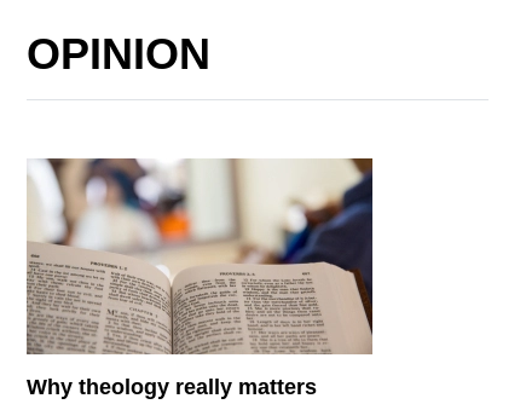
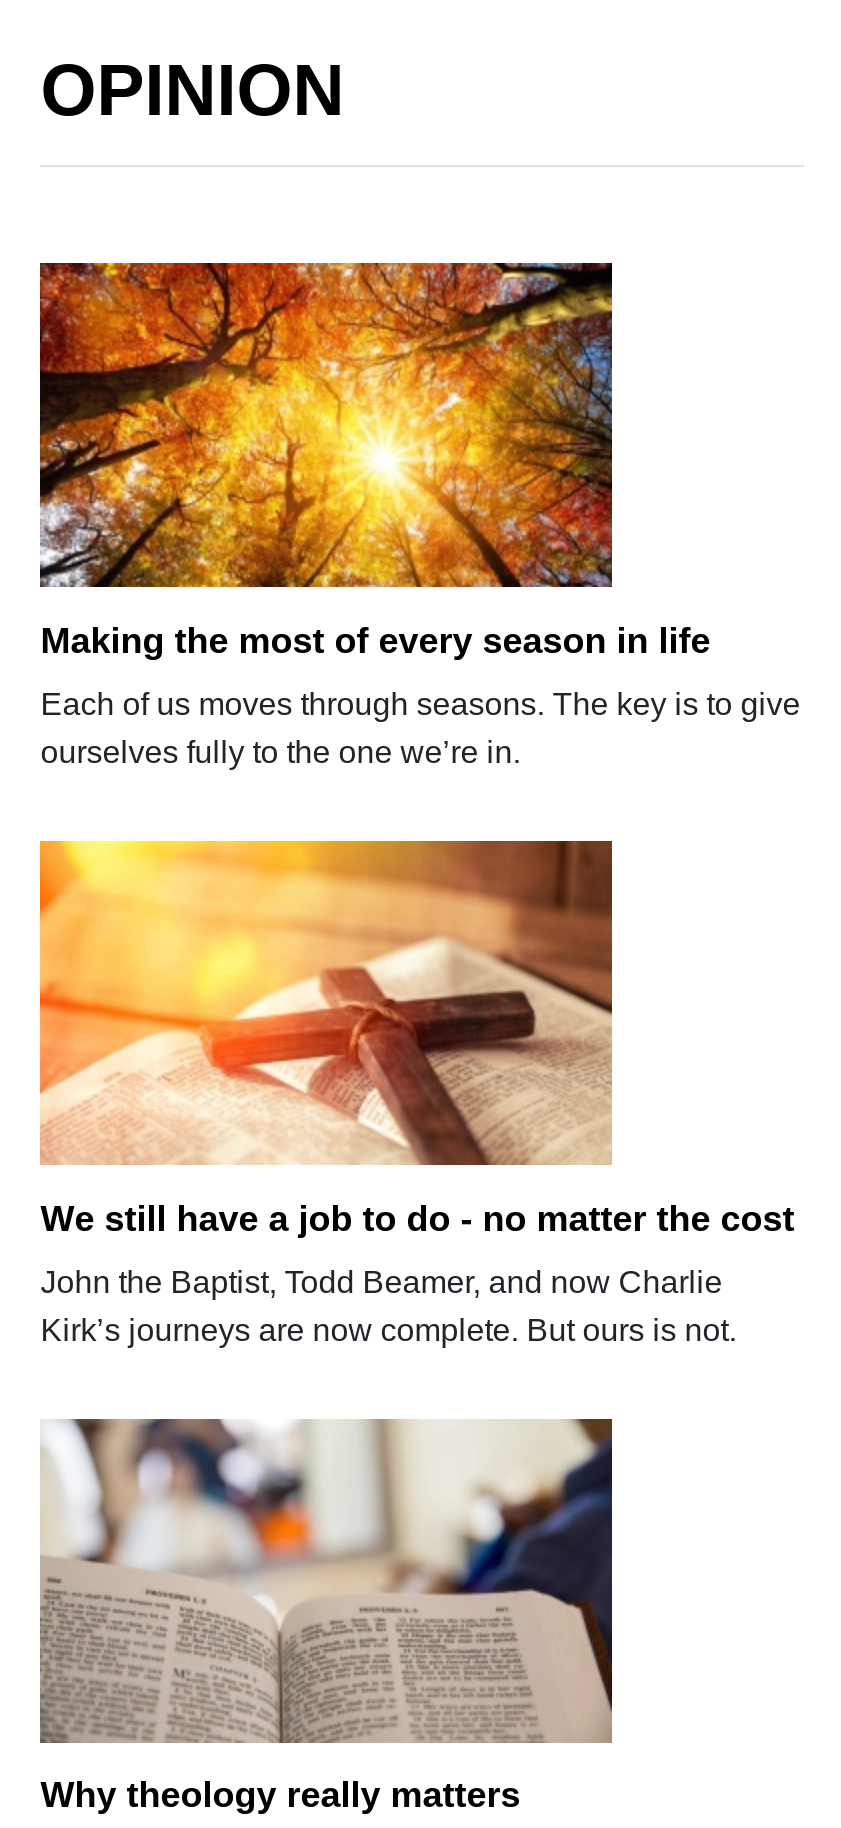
+ [image]
+ Making the most of every season in life
+ Each of us moves through seasons. The key is to give
+ ourselves fully to the one we’re in.

+ [image]
+ We still have a job to do - no matter the cost
+ John the Baptist, Todd Beamer, and now Charlie
+ Kirk’s journeys are now complete. But ours is not.
